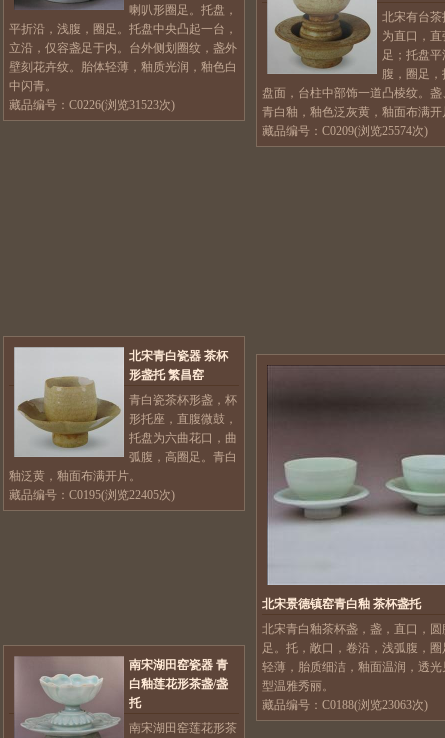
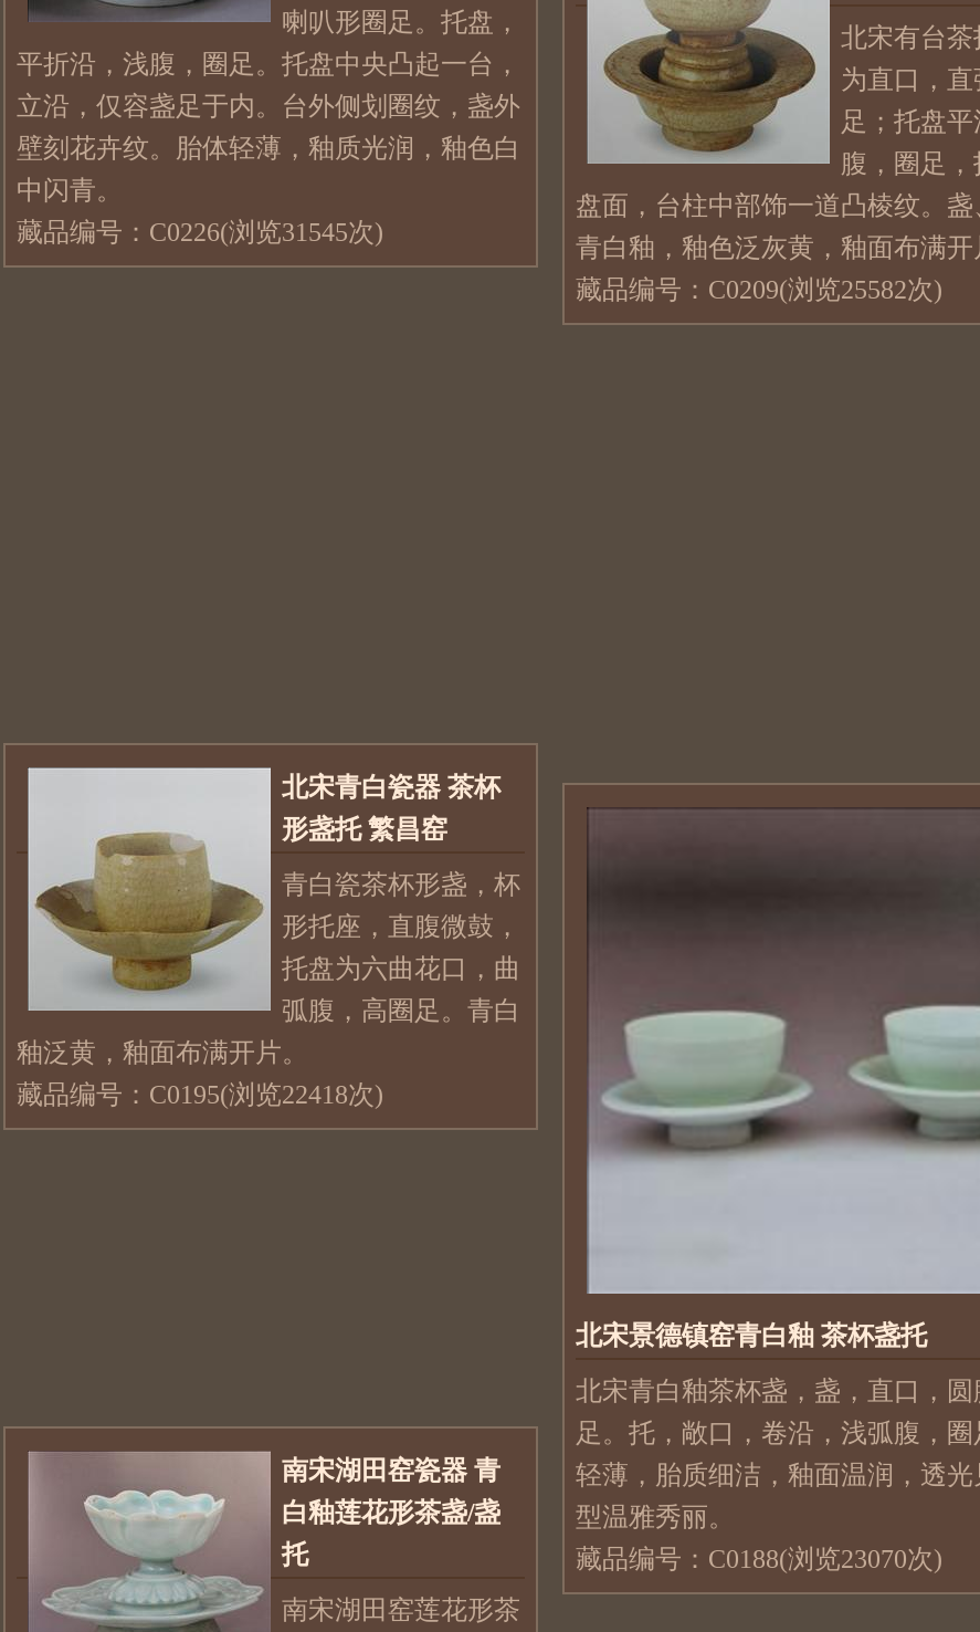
- 藏品编号：C0226(浏览31523次)
+ 藏品编号：C0226(浏览31545次)

- 藏品编号：C0209(浏览25574次)
+ 藏品编号：C0209(浏览25582次)

- 藏品编号：C0195(浏览22405次)
+ 藏品编号：C0195(浏览22418次)

- 藏品编号：C0188(浏览23063次)
+ 藏品编号：C0188(浏览23070次)
